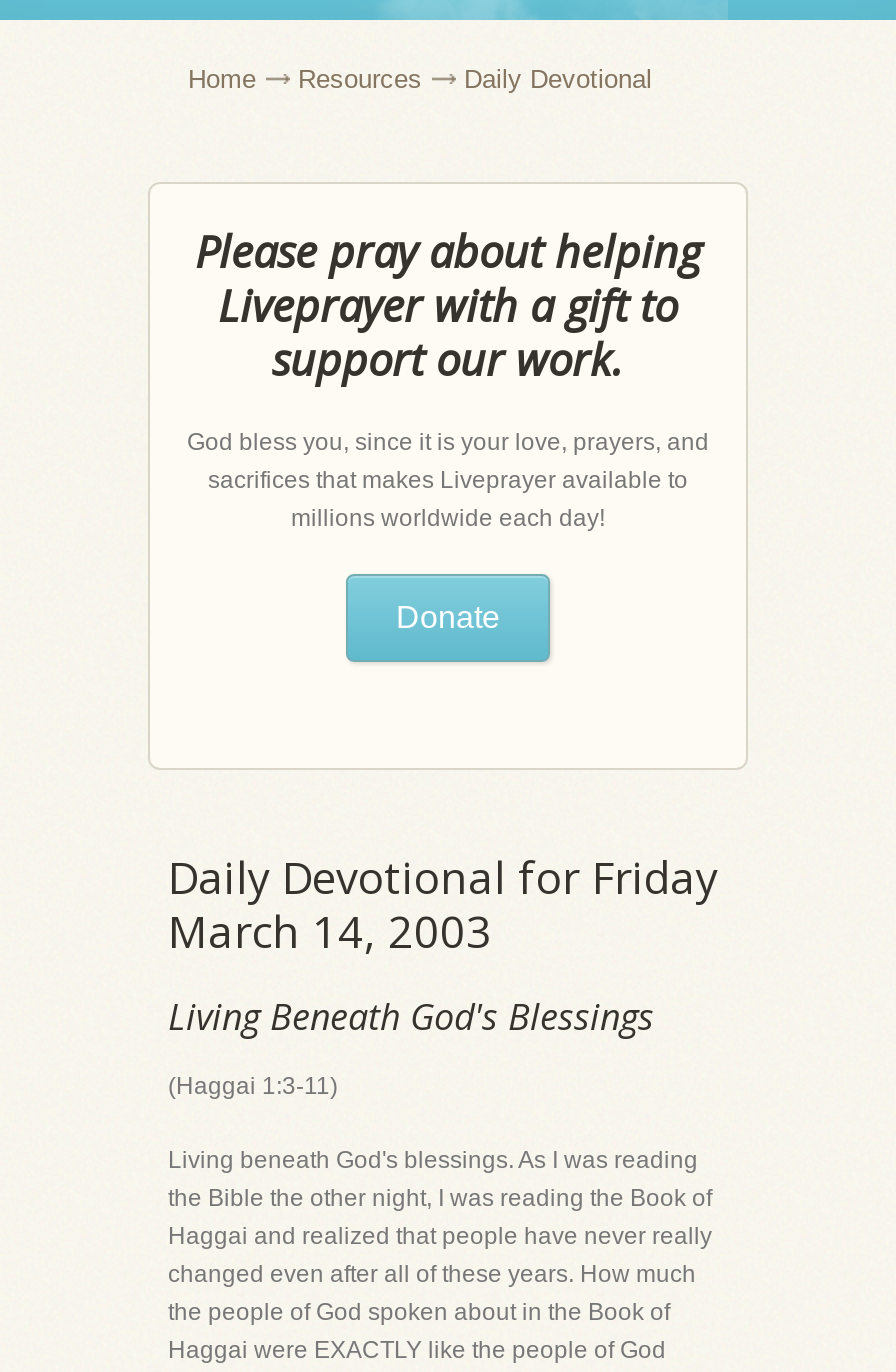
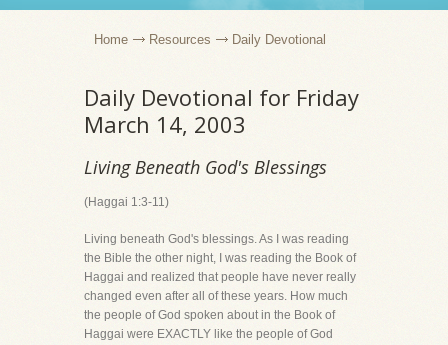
- Please pray about helping
- Liveprayer with a gift to
- support our work.
- God bless you, since it is your love, prayers, and
- sacrifices that makes Liveprayer available to
- millions worldwide each day!
- Donate
